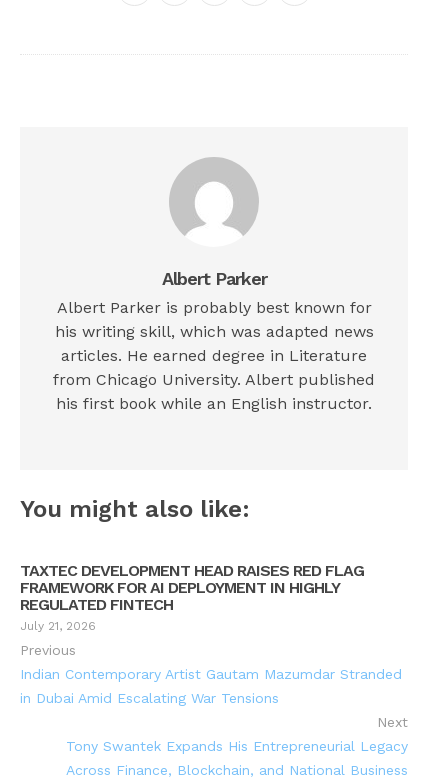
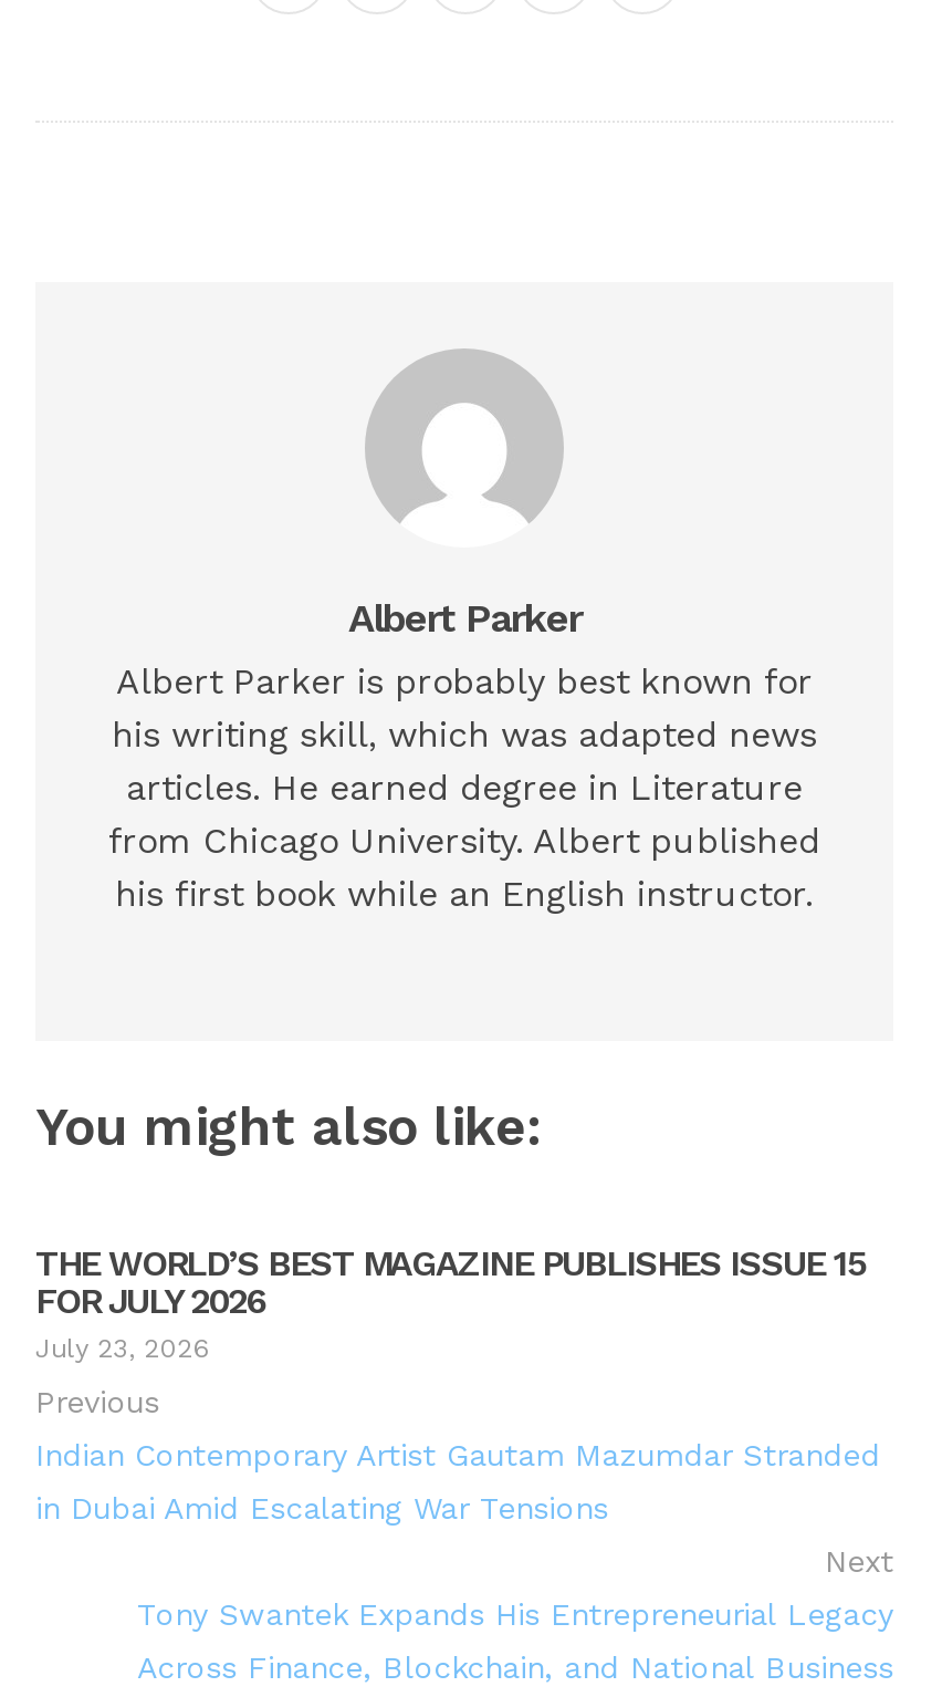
- TAXTEC DEVELOPMENT HEAD RAISES RED FLAG
- FRAMEWORK FOR AI DEPLOYMENT IN HIGHLY
- REGULATED FINTECH
- July 21, 2026
+ THE WORLD’S BEST MAGAZINE PUBLISHES ISSUE 15
+ FOR JULY 2026
+ July 23, 2026
